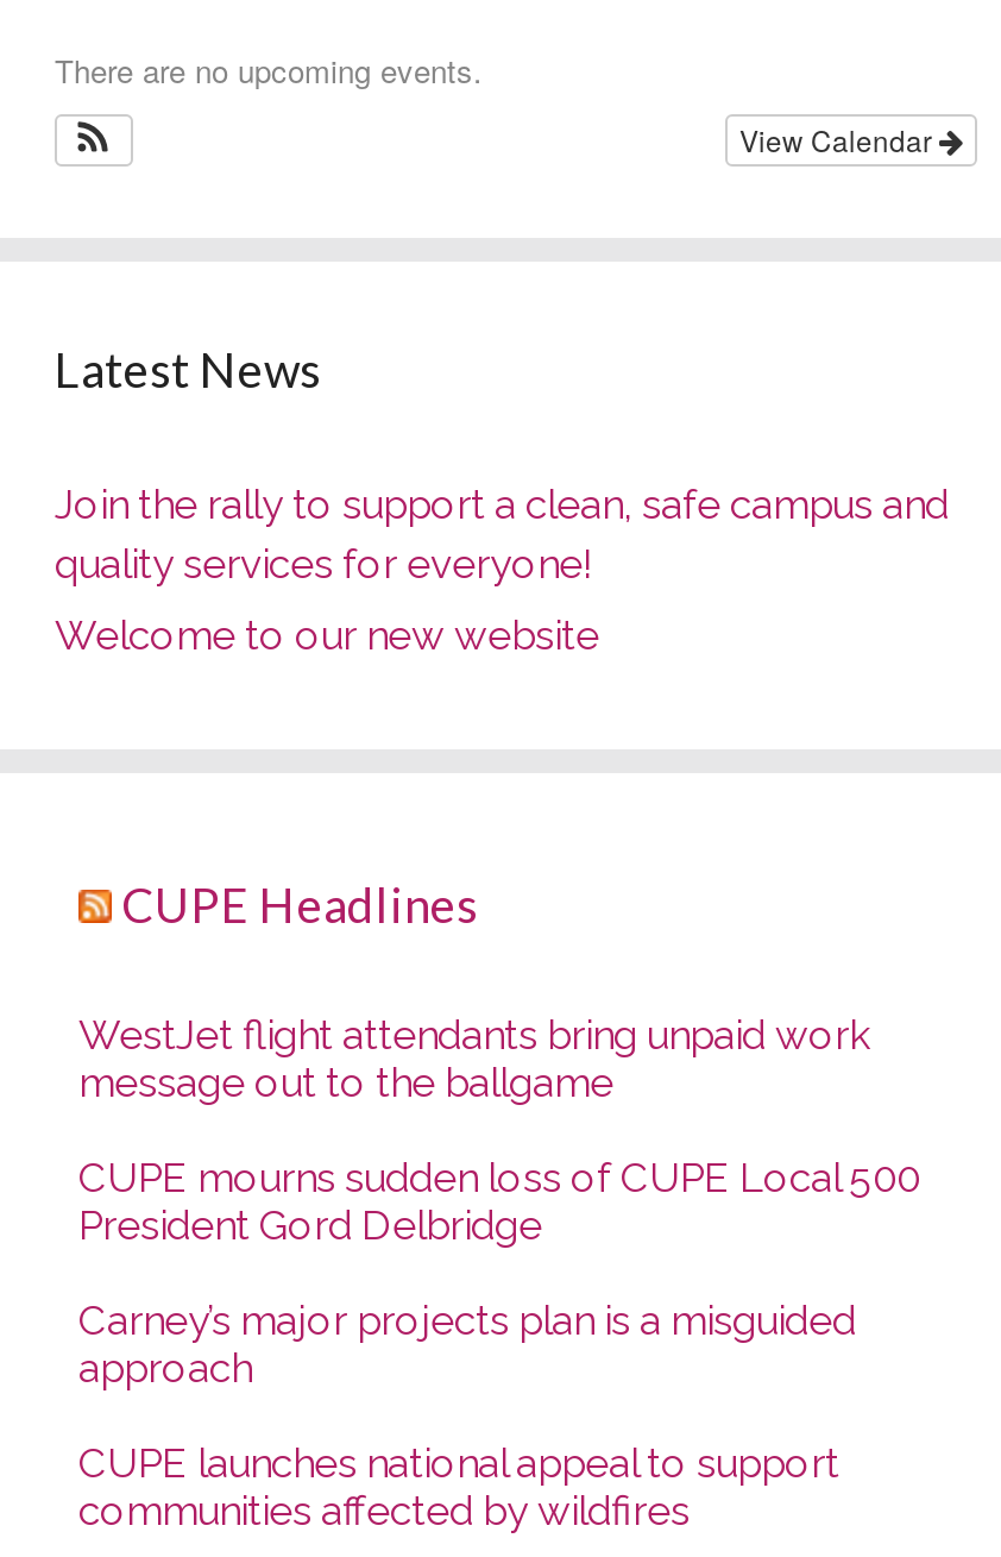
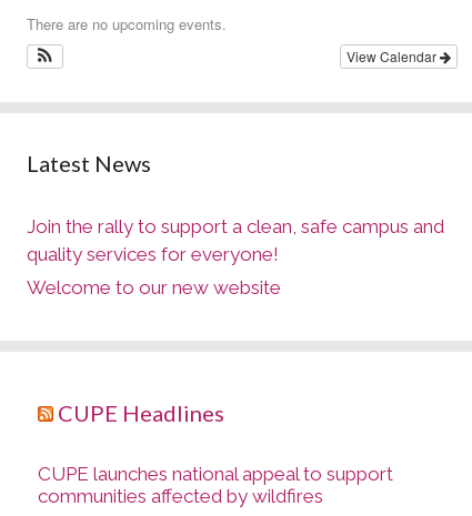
- WestJet flight attendants bring unpaid work
- message out to the ballgame
- CUPE mourns sudden loss of CUPE Local 500
- President Gord Delbridge
- Carney’s major projects plan is a misguided
- approach
